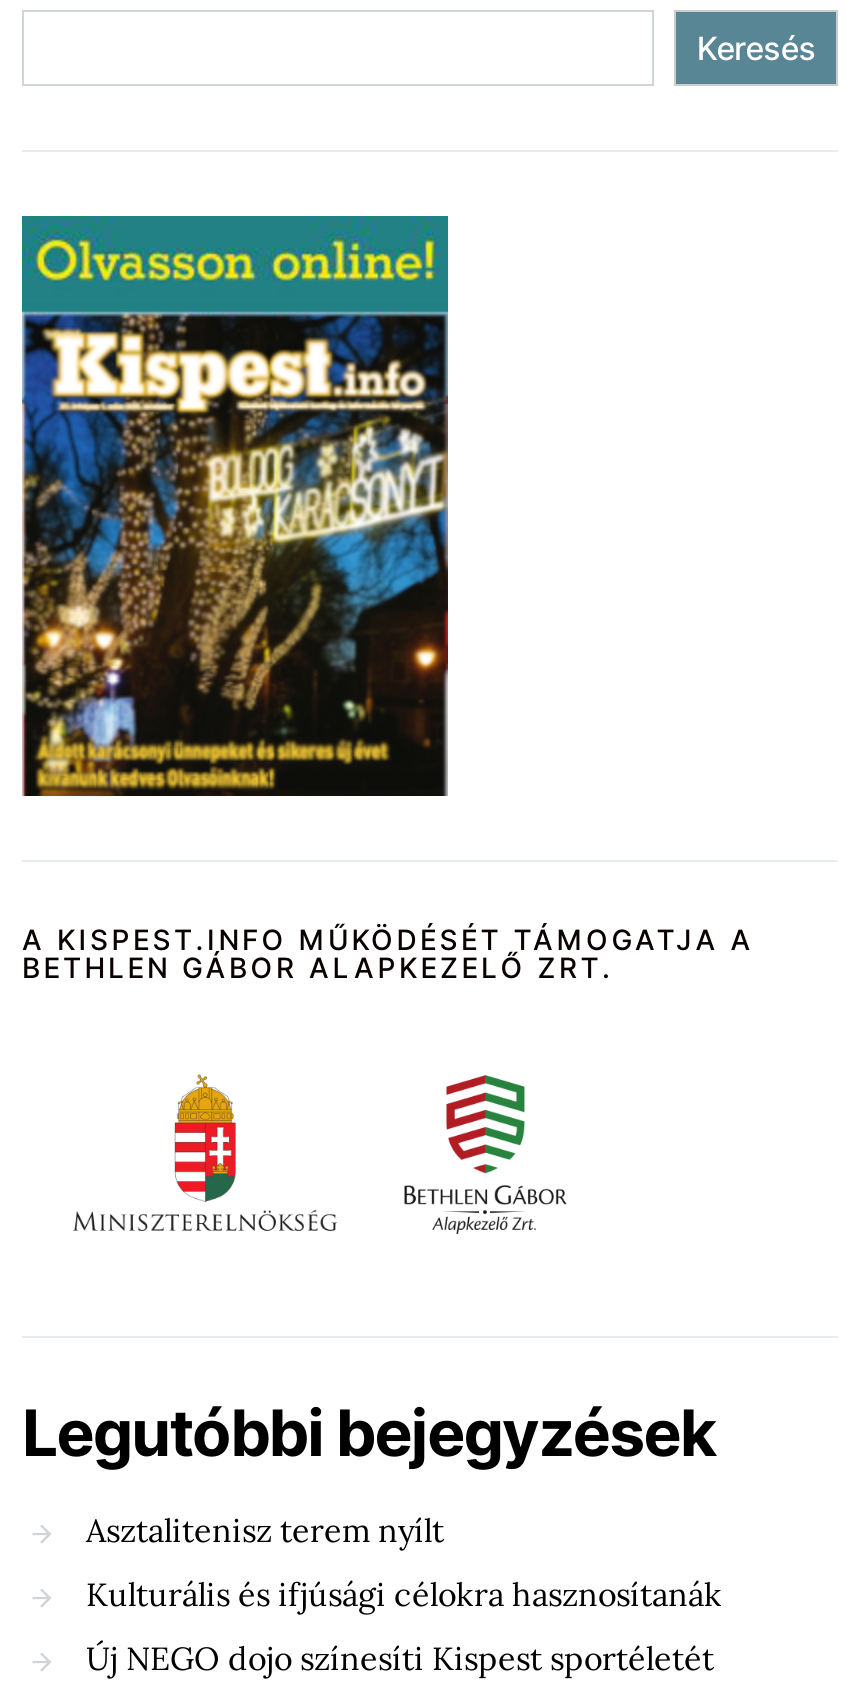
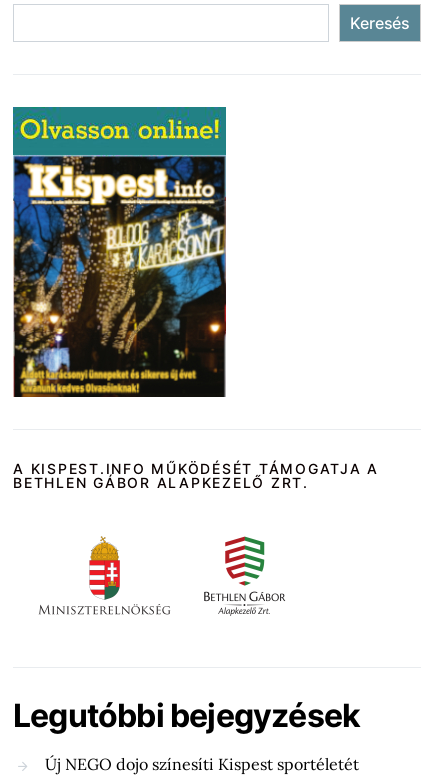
- Asztalitenisz terem nyílt
- Kulturális és ifjúsági célokra hasznosítanák
